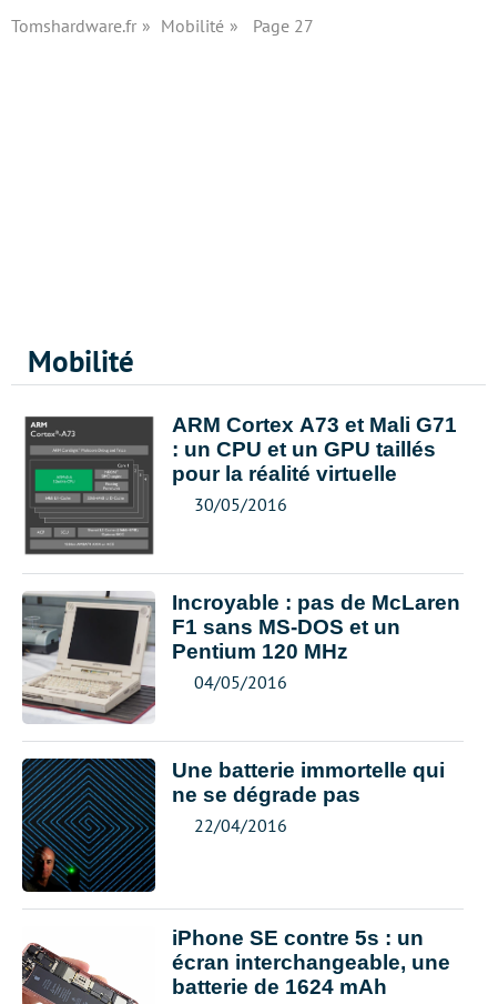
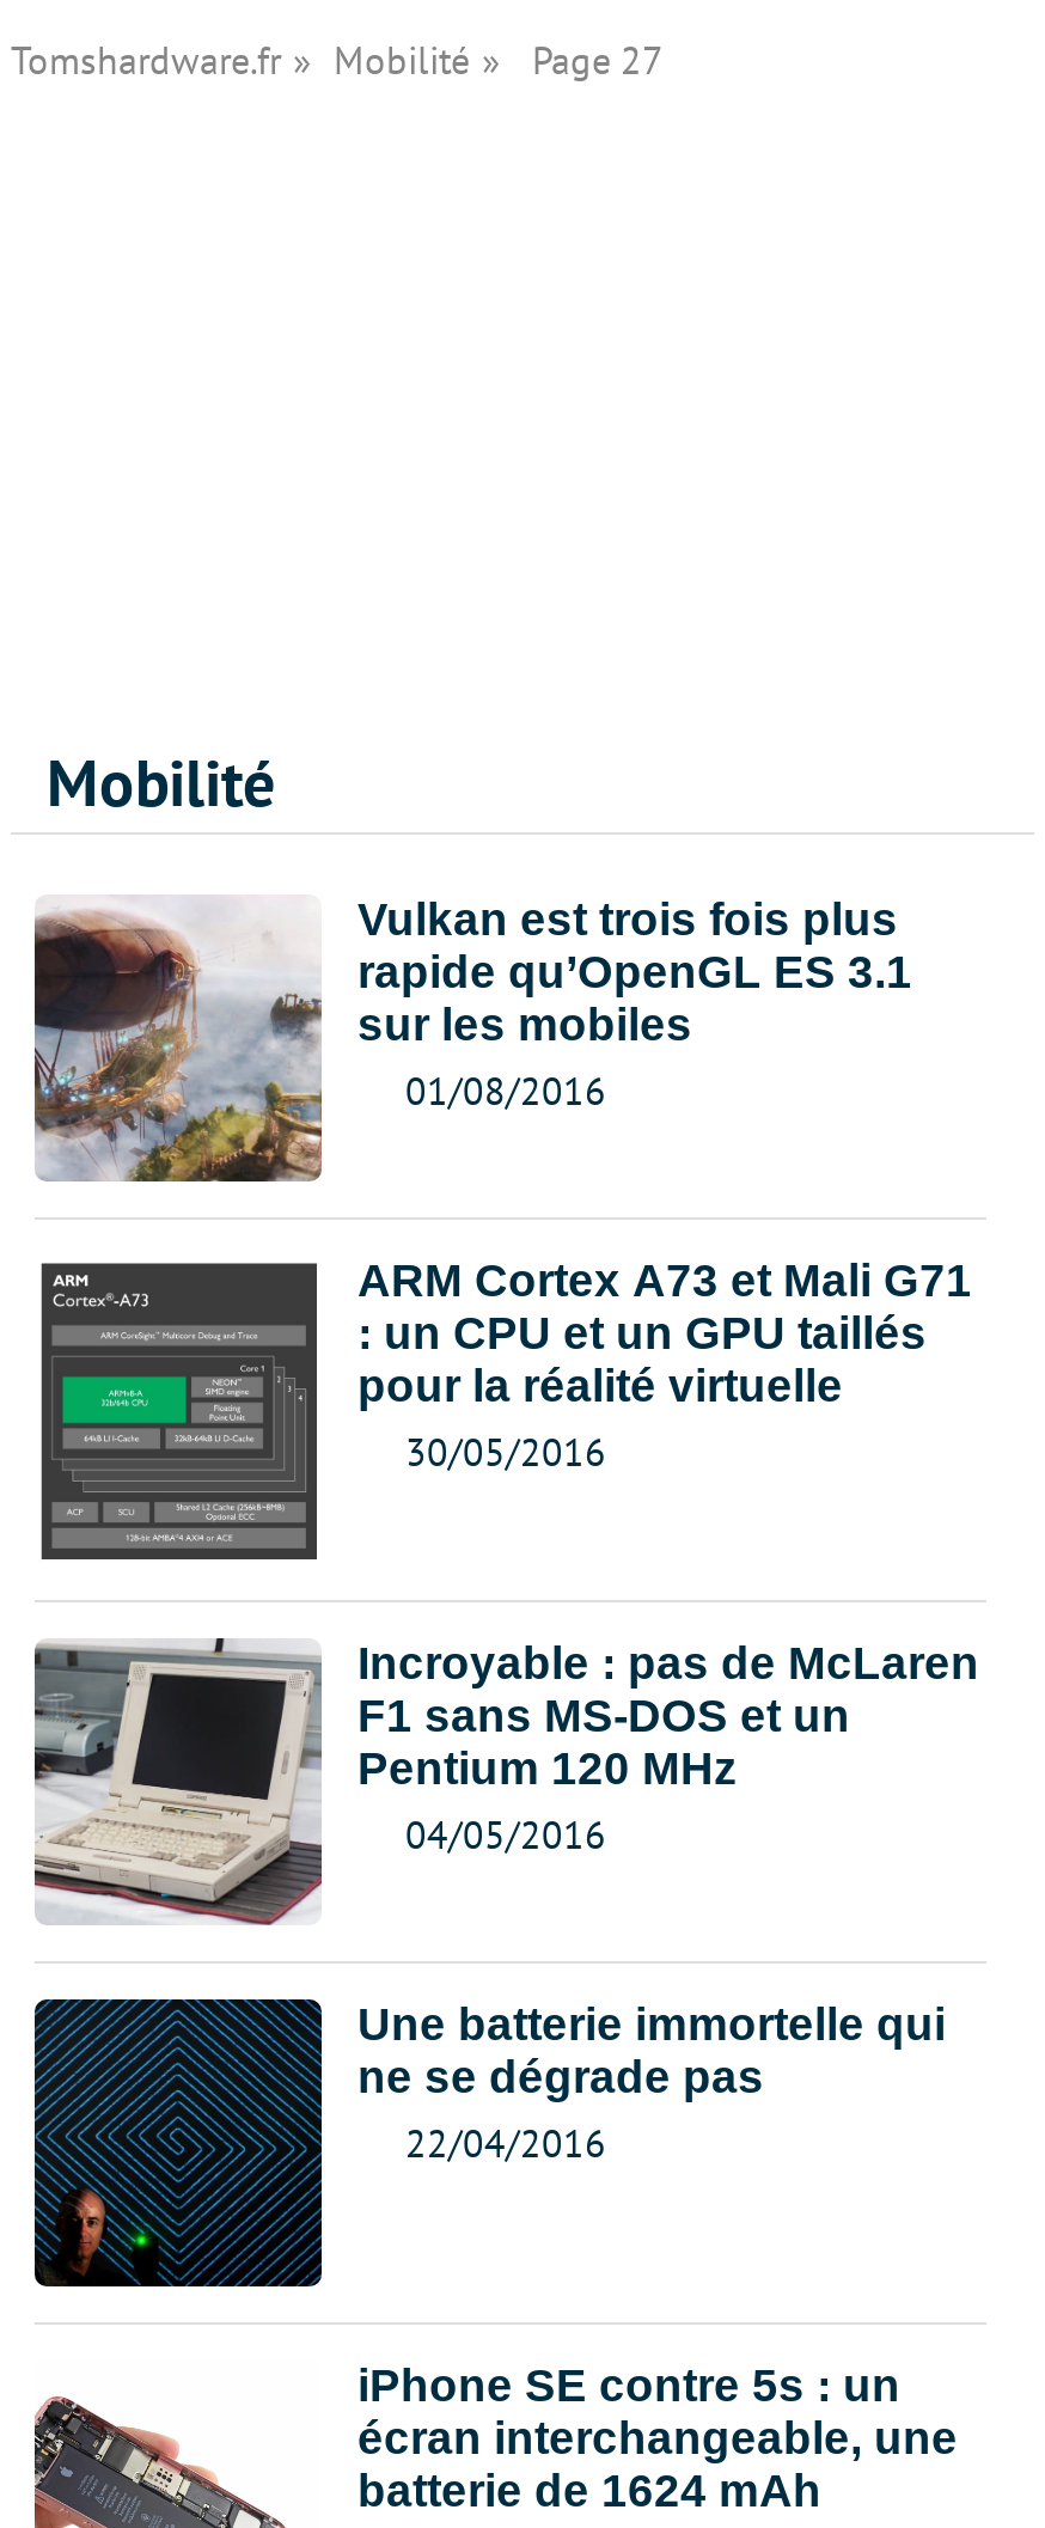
+ [image]
+ Vulkan est trois fois plus
+ rapide qu’OpenGL ES 3.1
+ sur les mobiles
+ 01/08/2016
